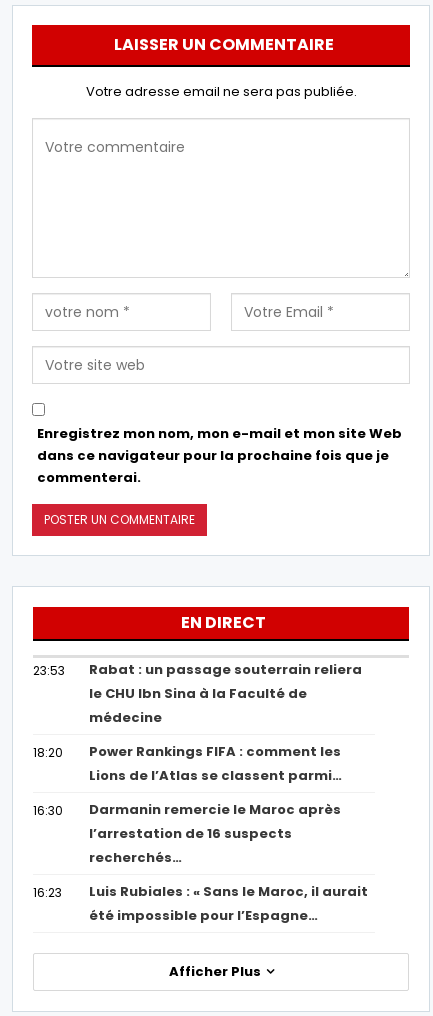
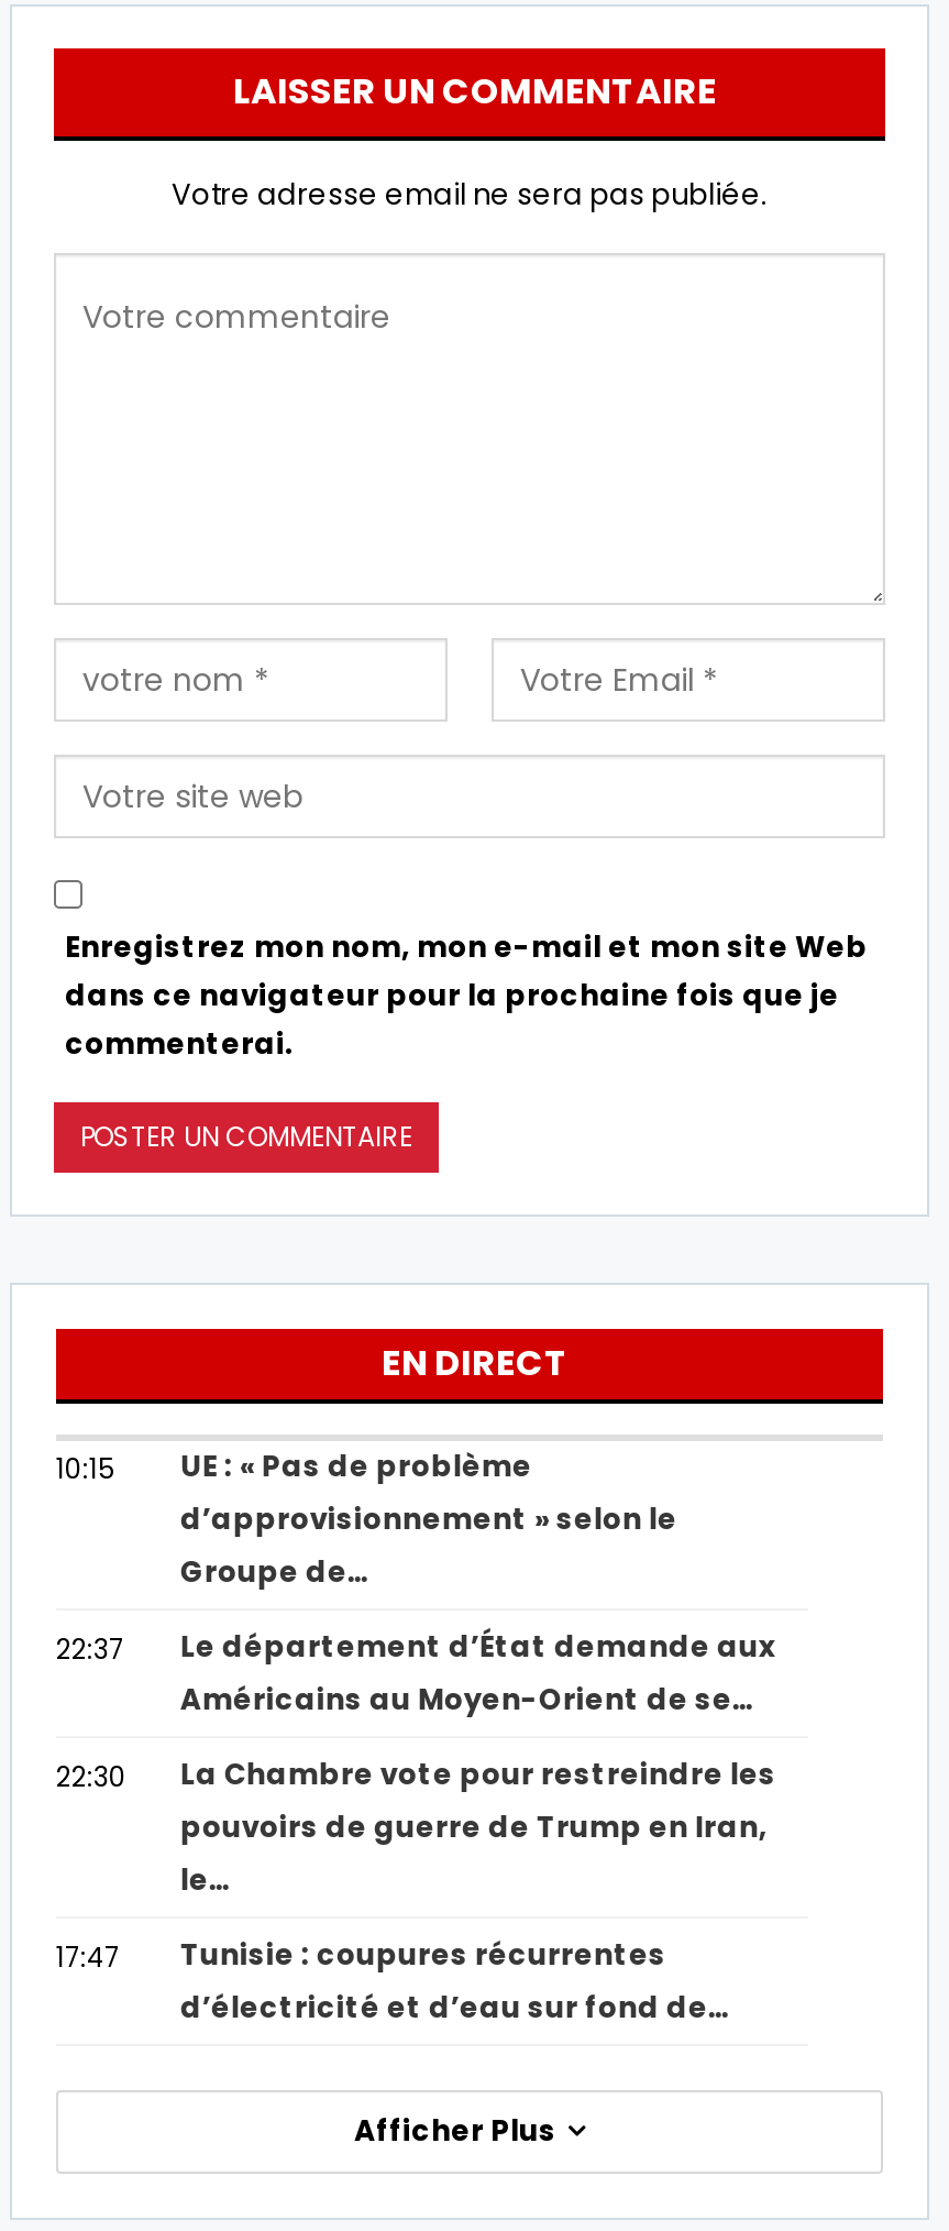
- 23:53
- Rabat : un passage souterrain reliera
- le CHU Ibn Sina à la Faculté de
- médecine
+ 10:15
+ UE : « Pas de problème
+ d’approvisionnement » selon le
+ Groupe de…

- 18:20
- Power Rankings FIFA : comment les
- Lions de l’Atlas se classent parmi…
+ 22:37
+ Le département d’État demande aux
+ Américains au Moyen-Orient de se…

- 16:30
- Darmanin remercie le Maroc après
- l’arrestation de 16 suspects
- recherchés…
+ 22:30
+ La Chambre vote pour restreindre les
+ pouvoirs de guerre de Trump en Iran,
+ le…

- 16:23
- Luis Rubiales : « Sans le Maroc, il aurait
- été impossible pour l’Espagne…
+ 17:47
+ Tunisie : coupures récurrentes
+ d’électricité et d’eau sur fond de…
